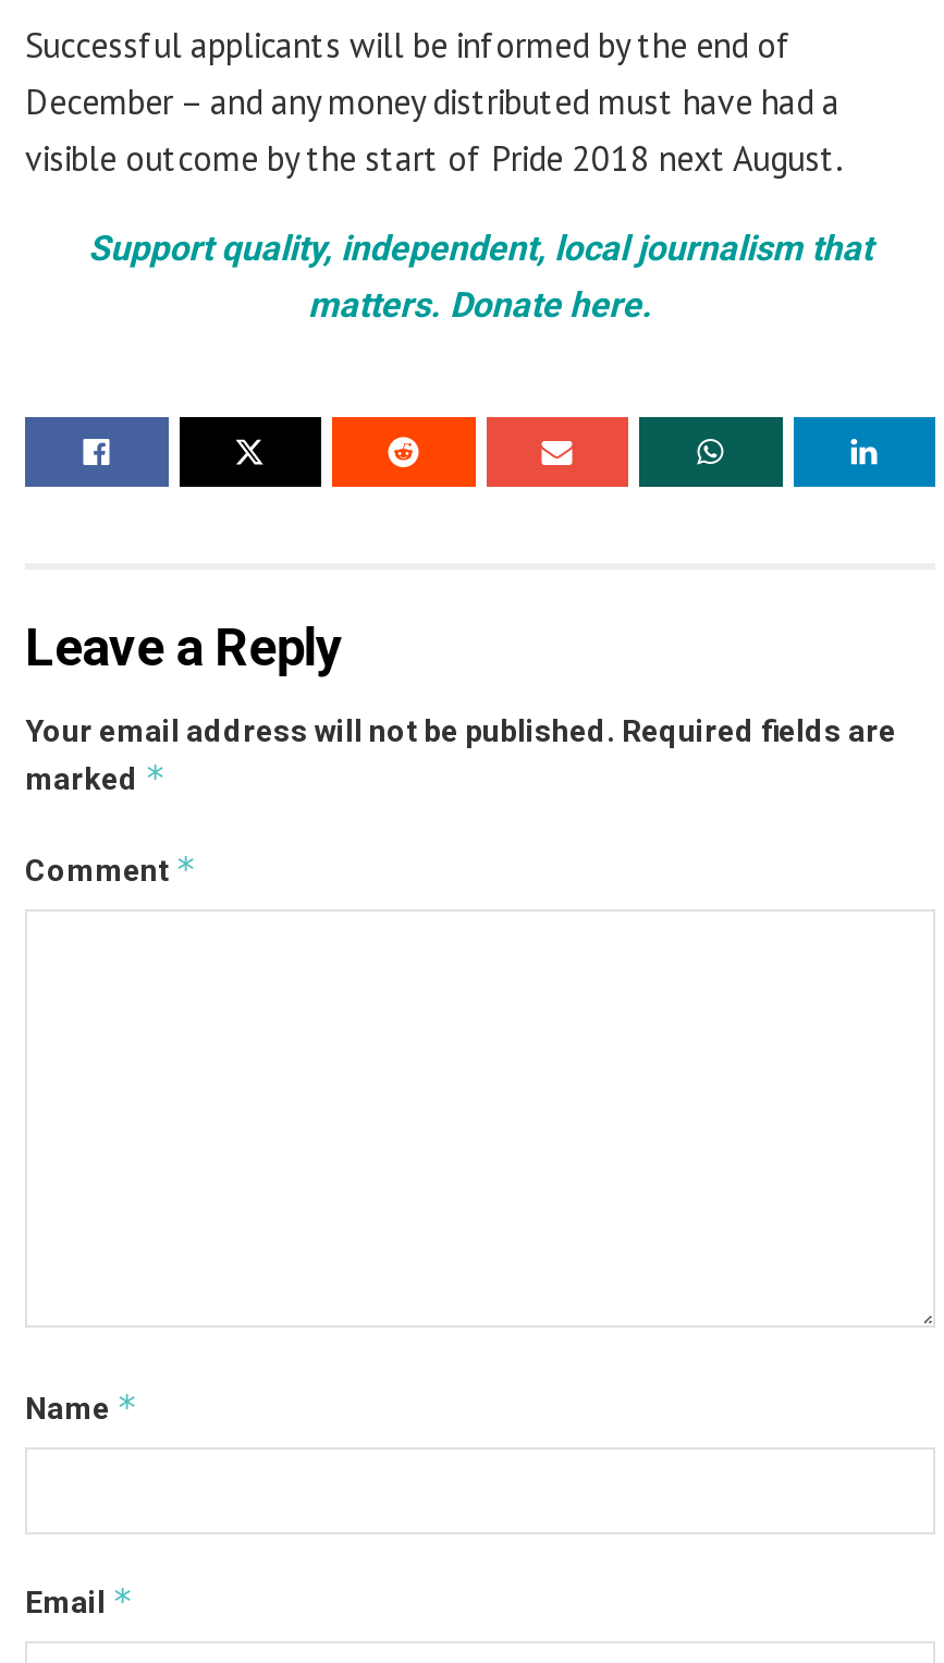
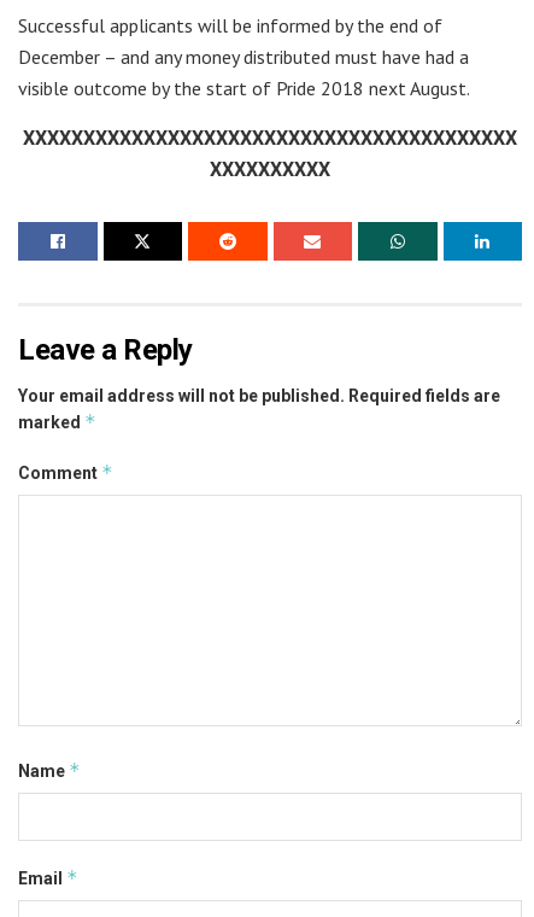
- Support quality, independent, local journalism that
- matters. Donate here.
+ XXXXXXXXXXXXXXXXXXXXXXXXXXXXXXXXXXXXXXXXX
+ XXXXXXXXXX
